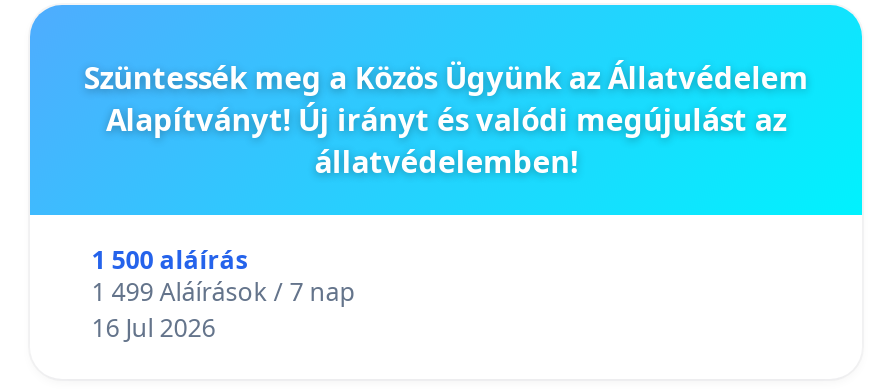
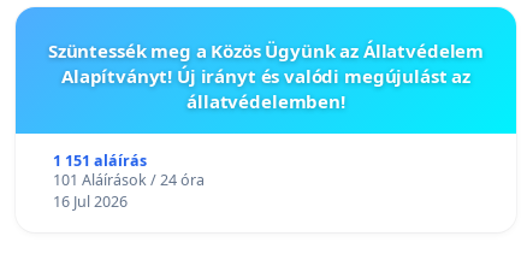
- 1 500 aláírás
+ 1 151 aláírás

- 1 499 Aláírások / 7 nap
+ 101 Aláírások / 24 óra
